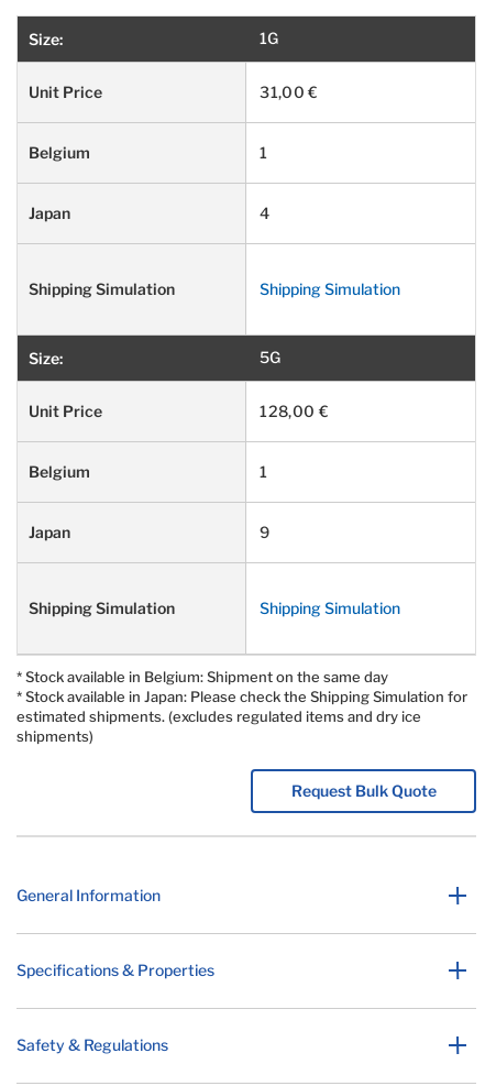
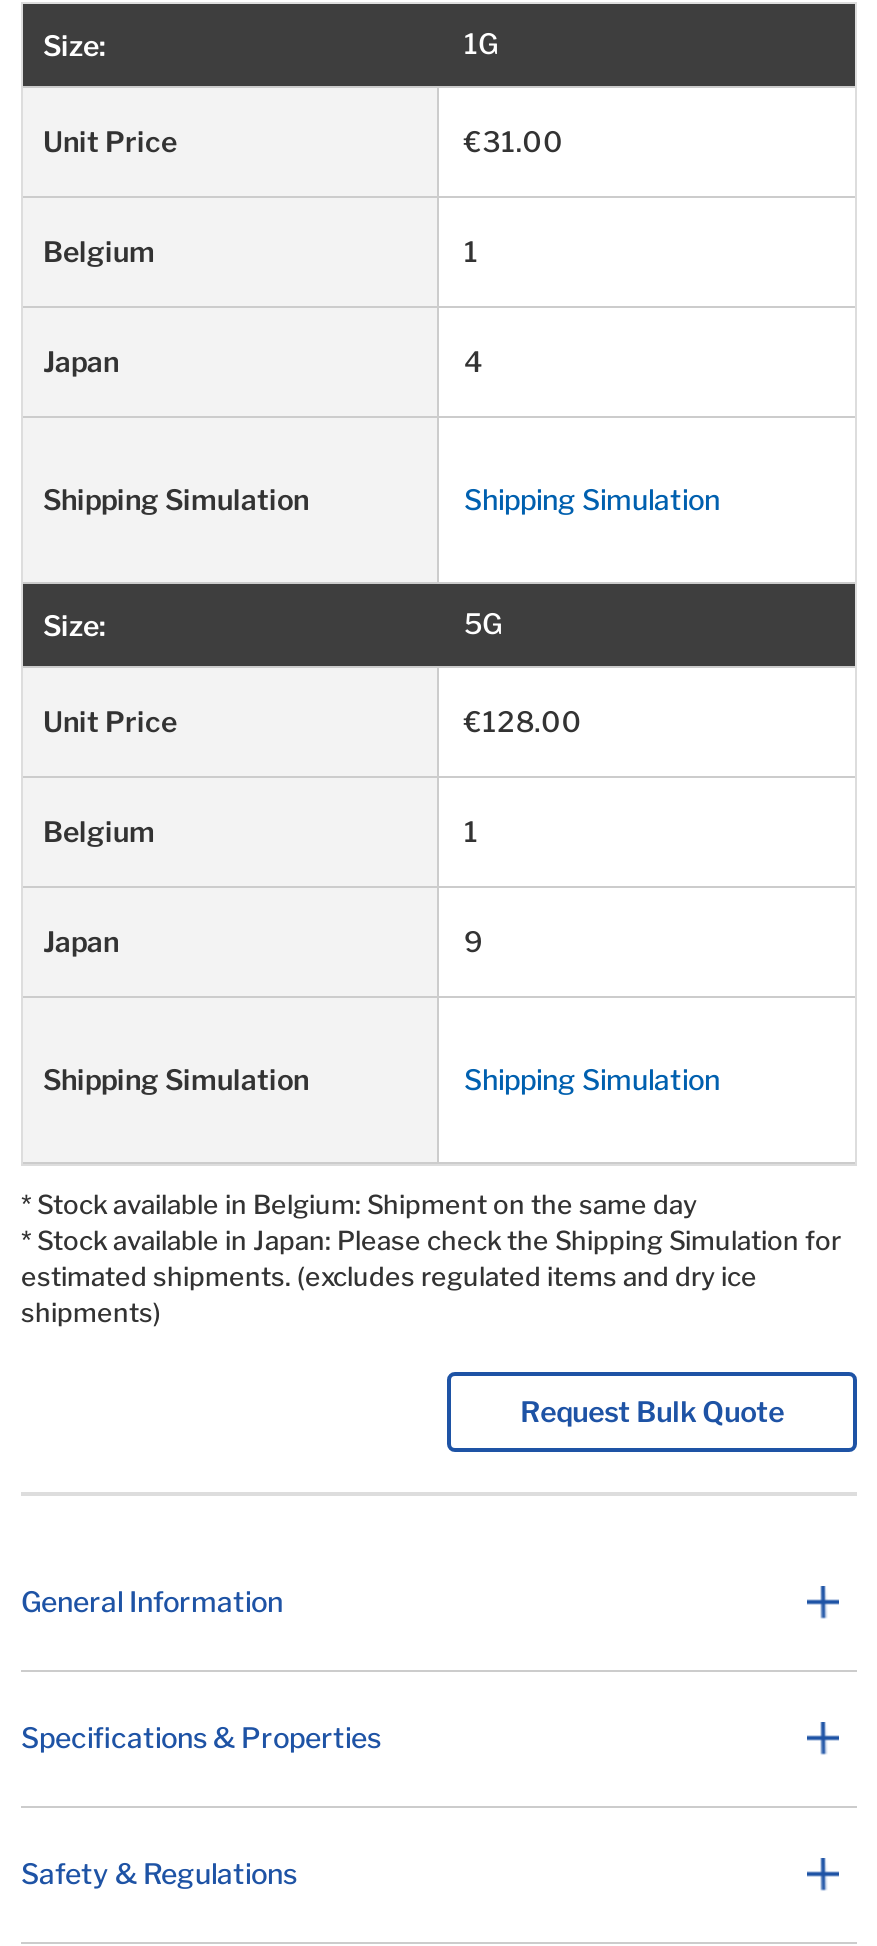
- 31,00 €
+ €31.00

- 128,00 €
+ €128.00
